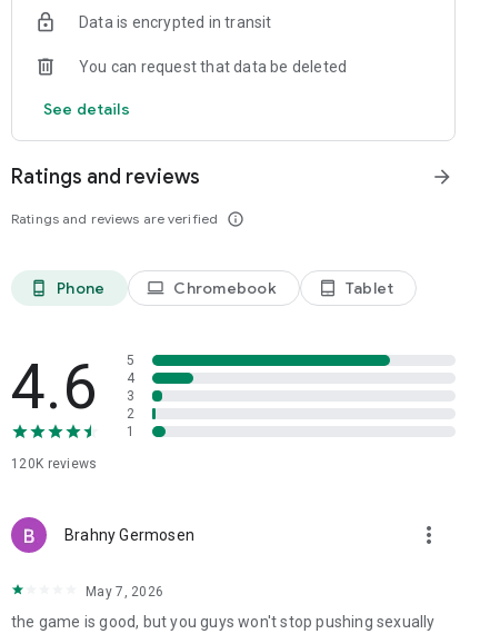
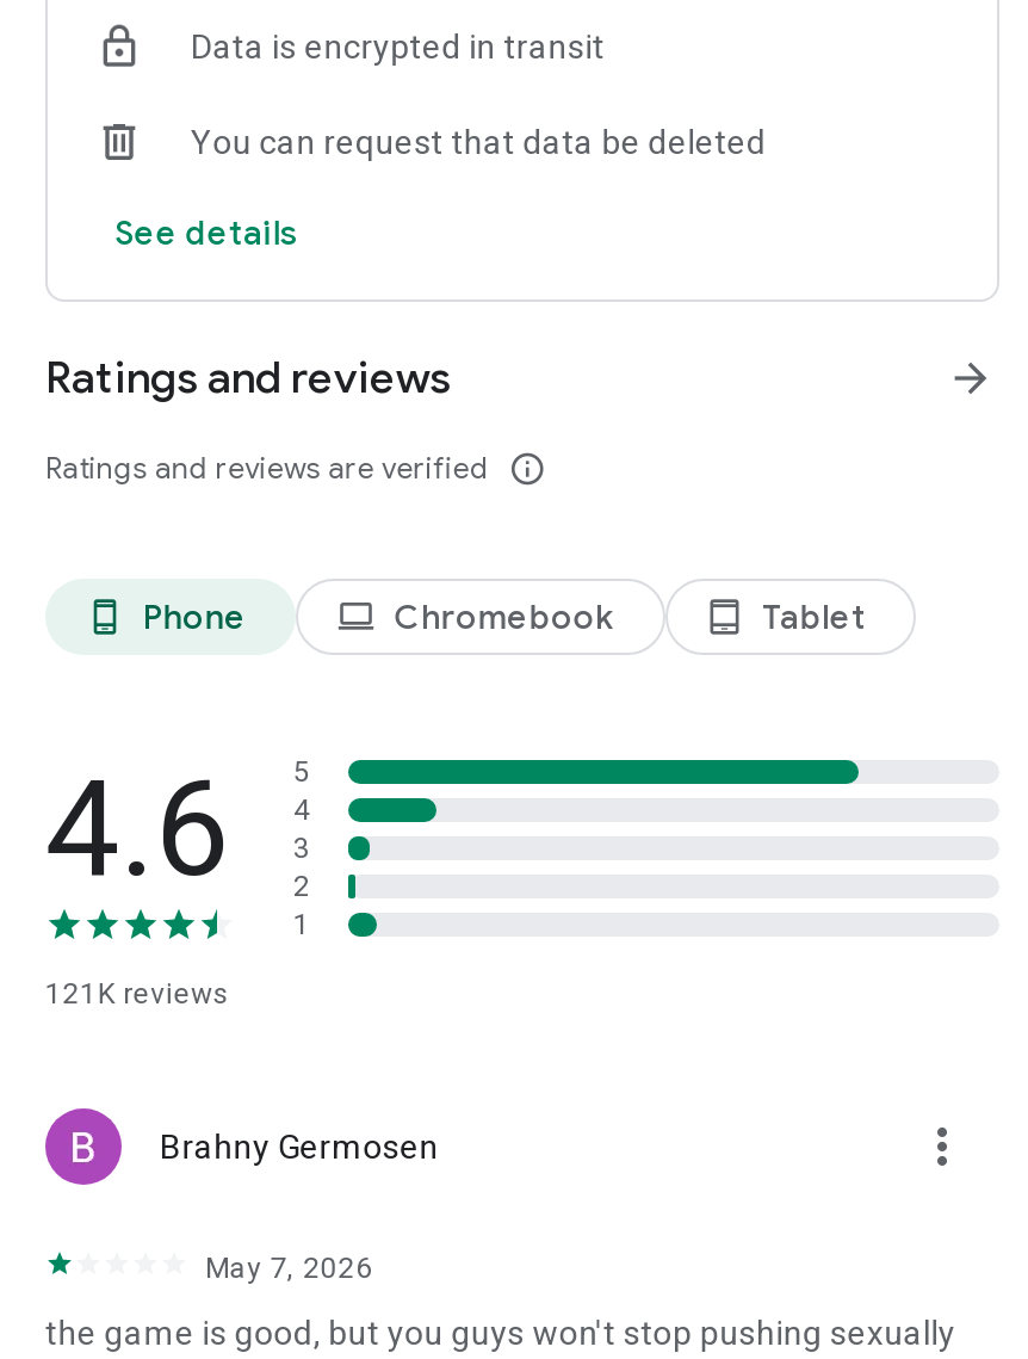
- 120K reviews
+ 121K reviews
